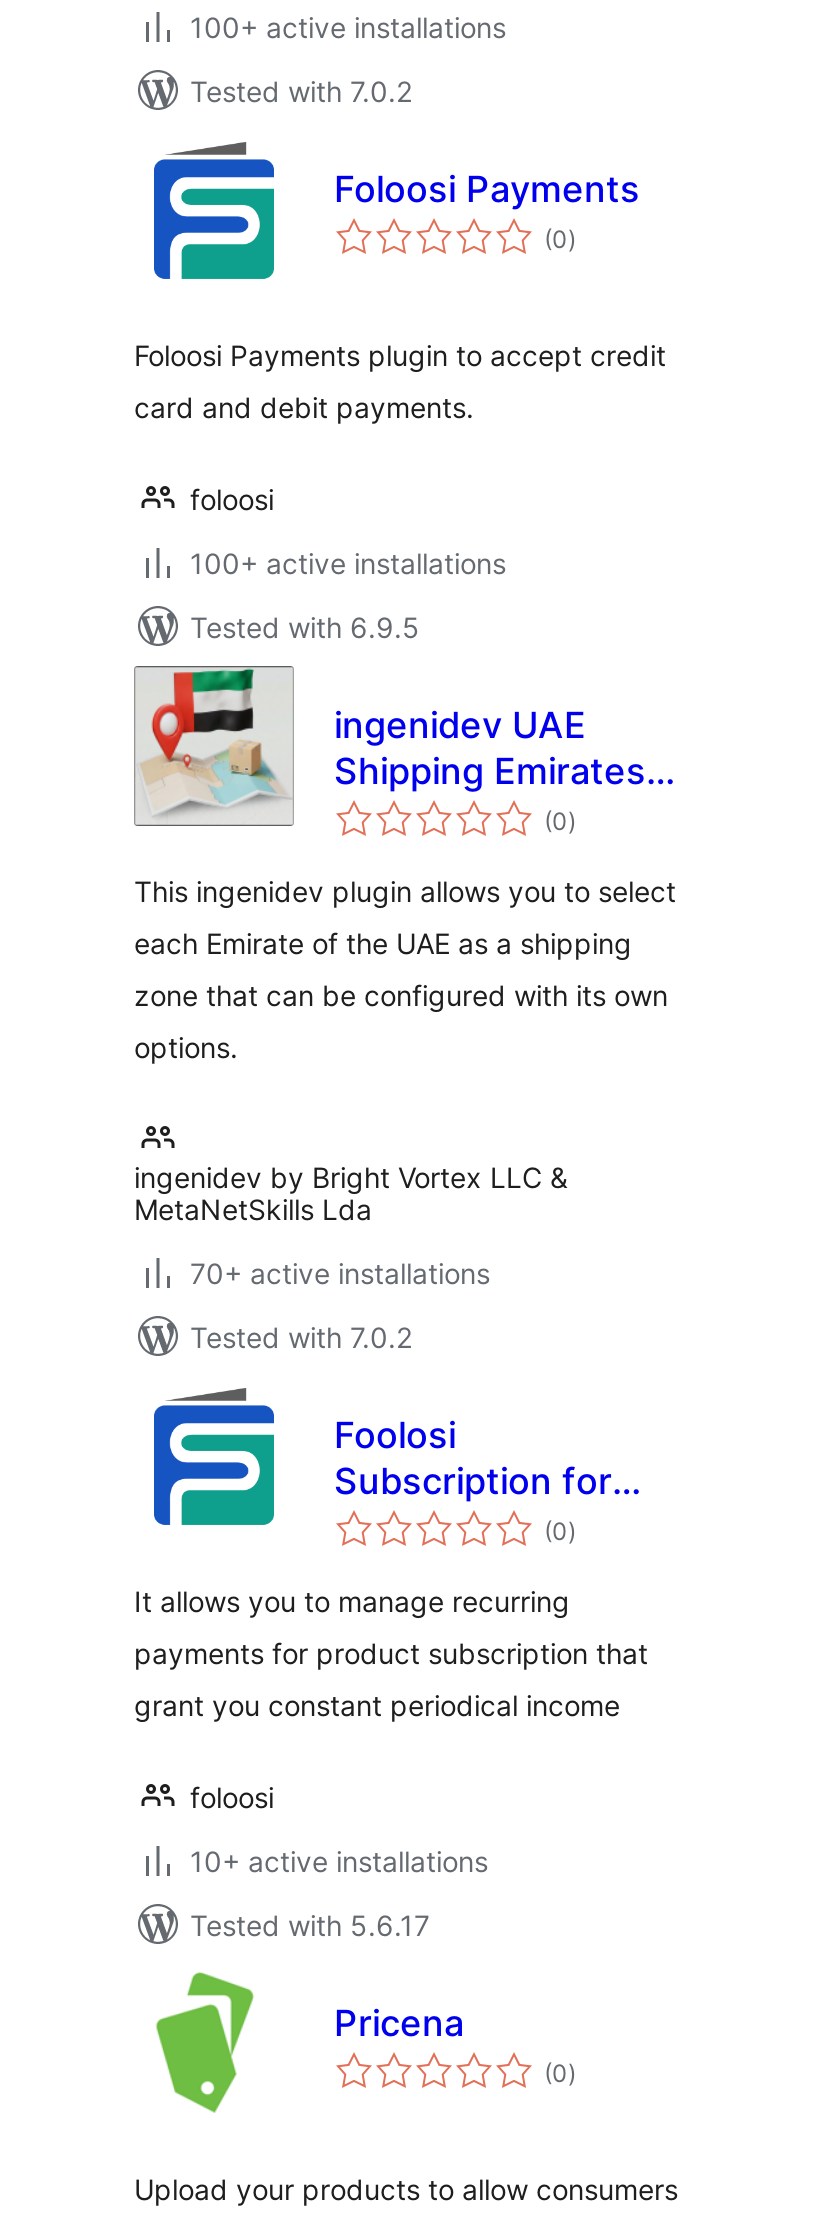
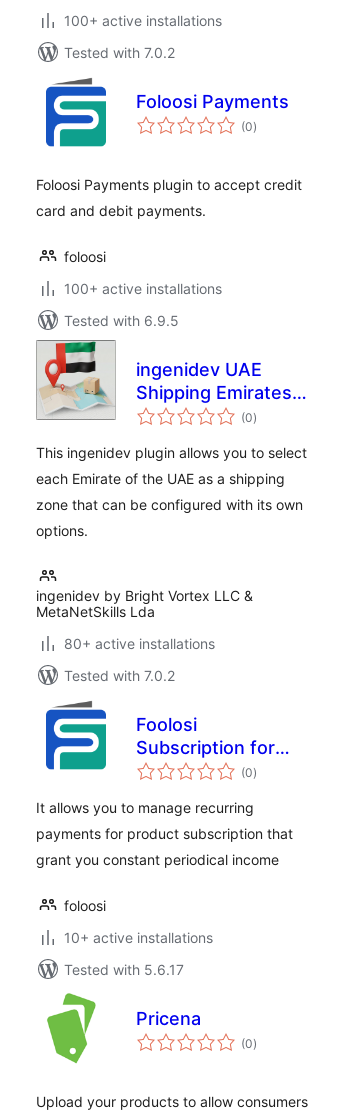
- 70+ active installations
+ 80+ active installations
